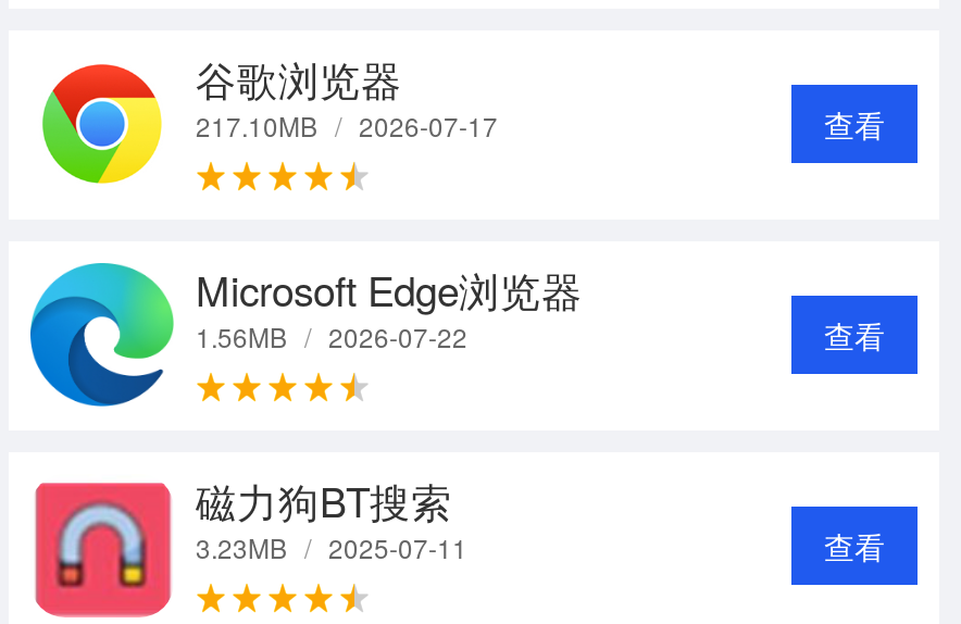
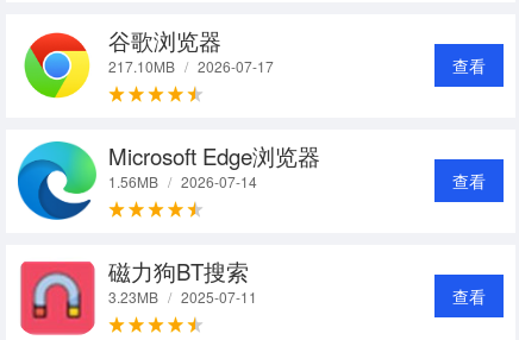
- 1.56MB / 2026-07-22
+ 1.56MB / 2026-07-14
